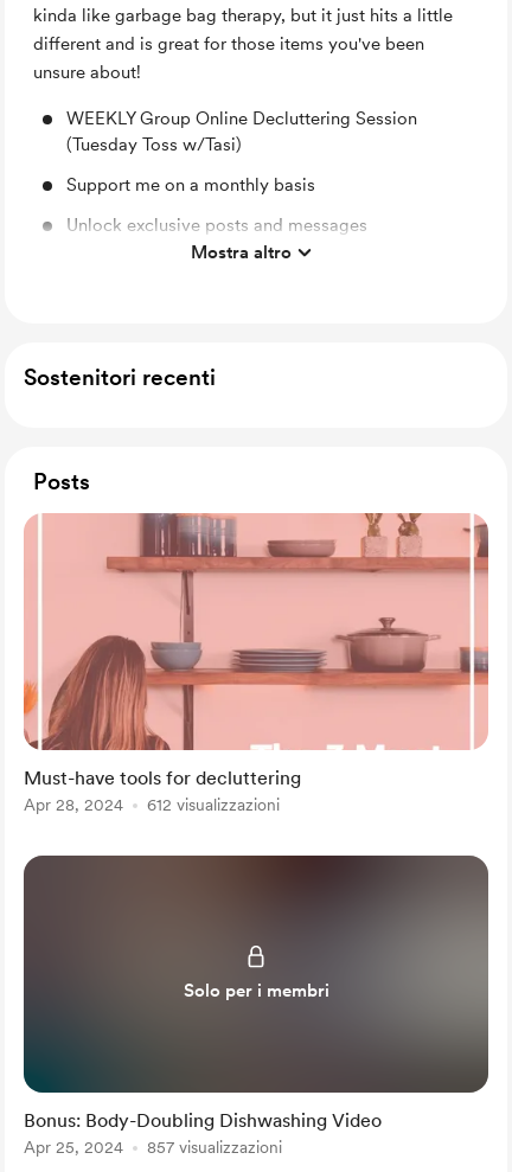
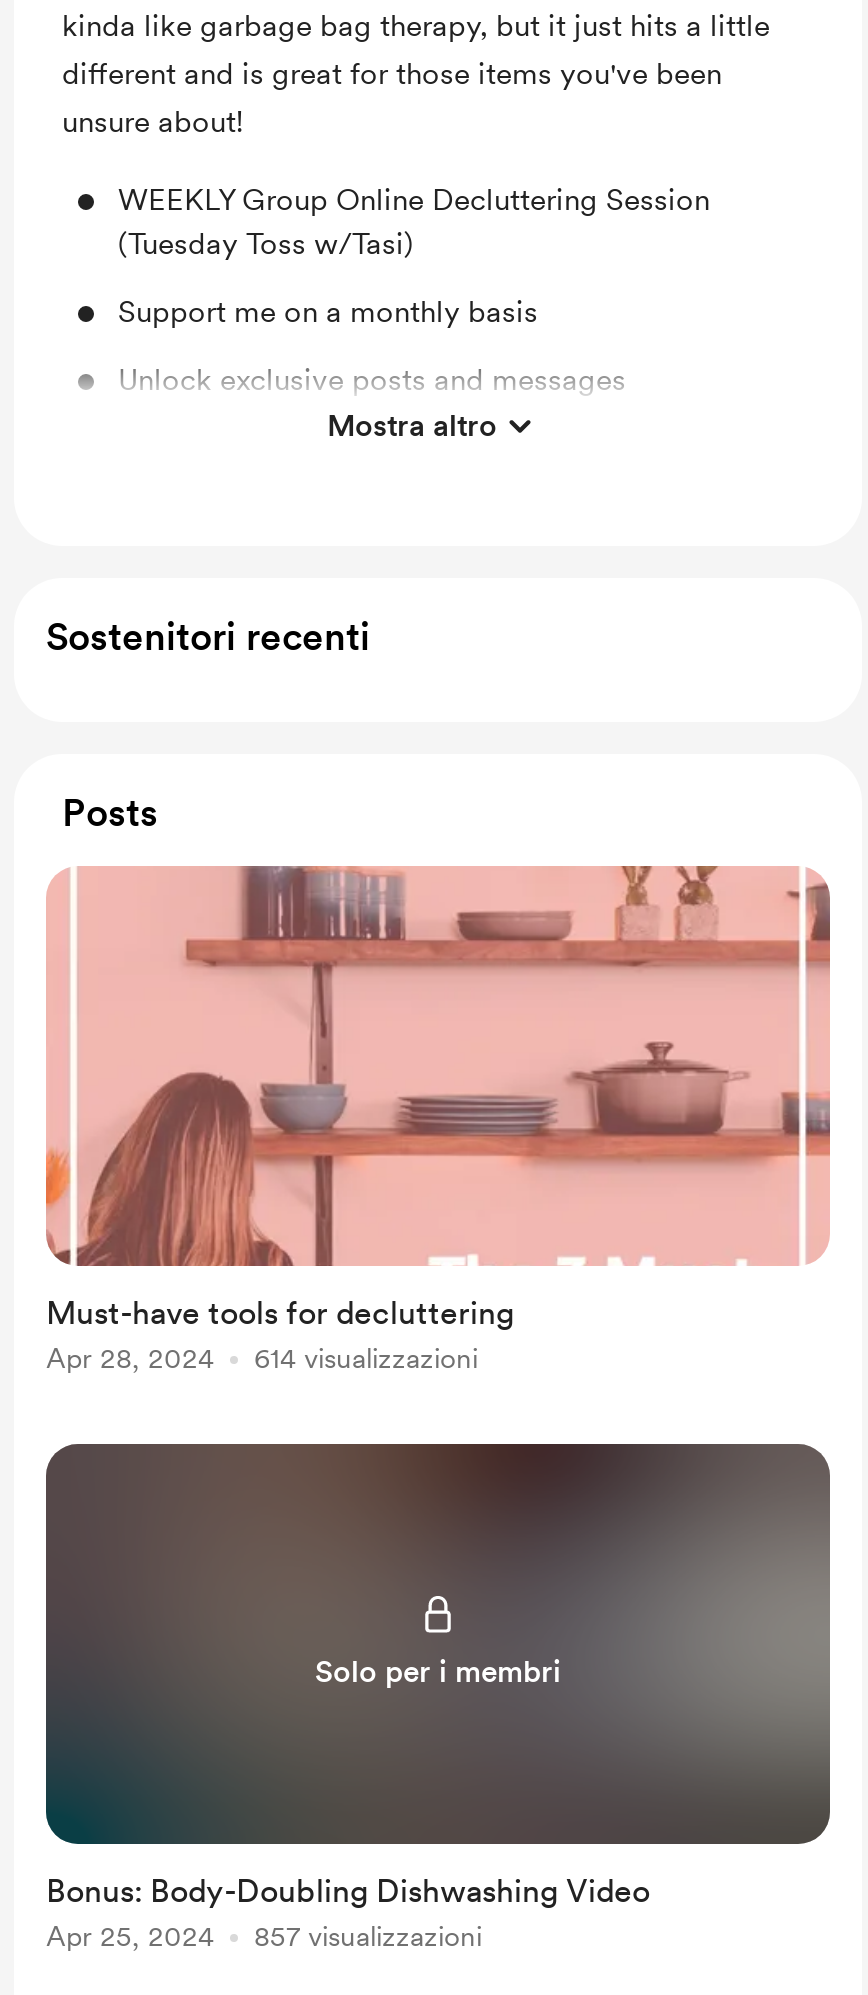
- 612 visualizzazioni
+ 614 visualizzazioni
